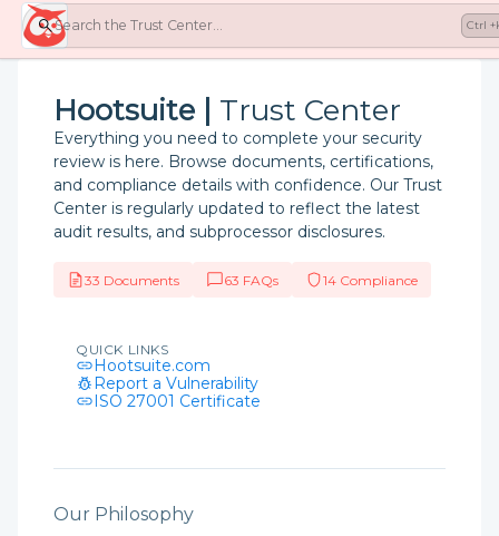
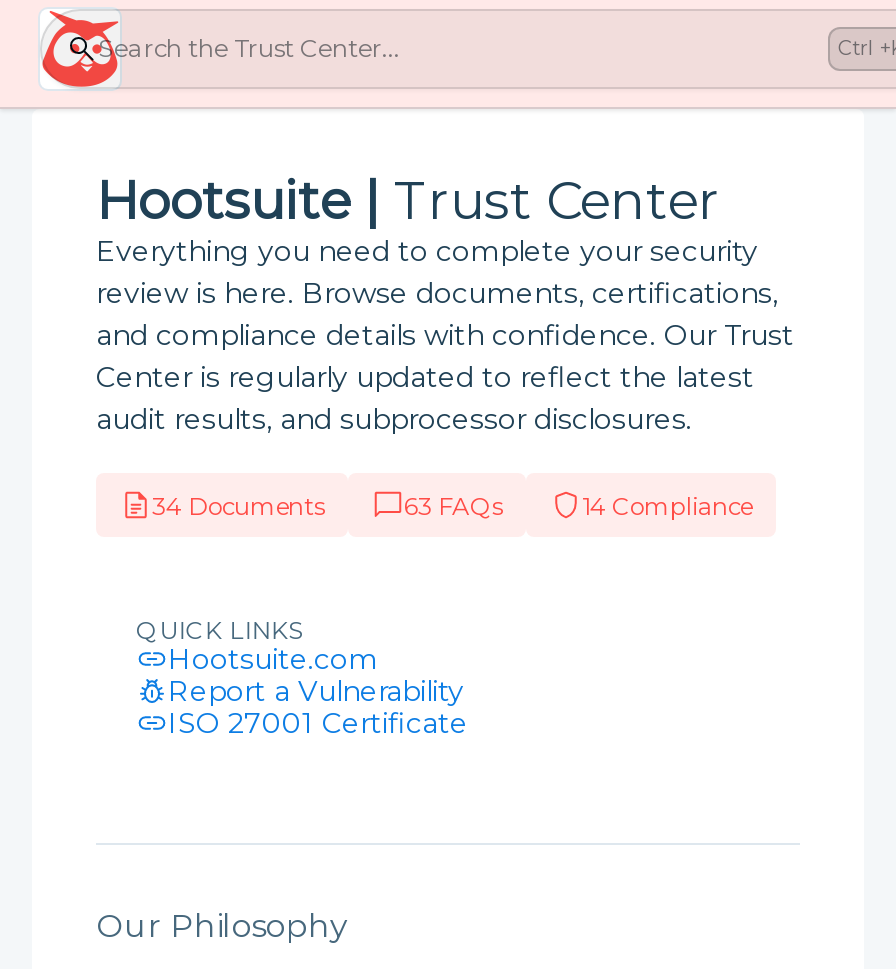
- 33 Documents
+ 34 Documents
